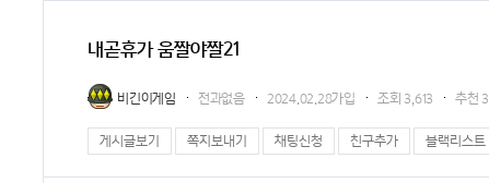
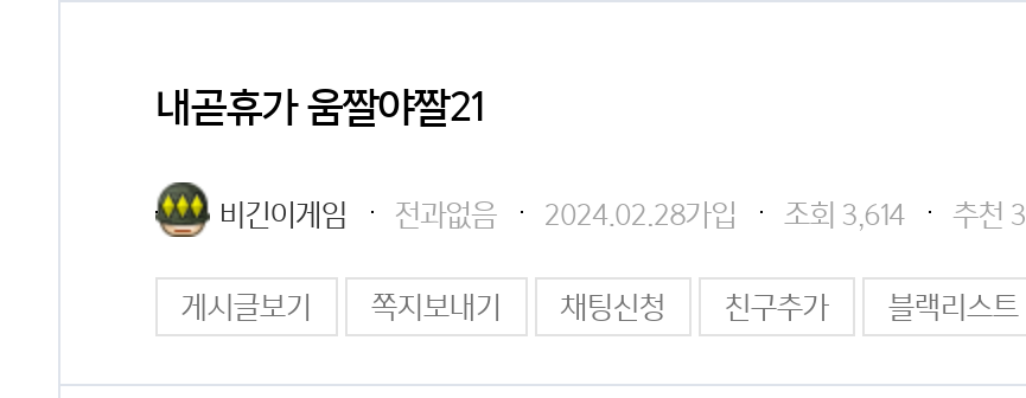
- 비긴이게임 전과없음 2024.02.28가입 조회 3,613 추천 3
+ 비긴이게임 전과없음 2024.02.28가입 조회 3,614 추천 3
